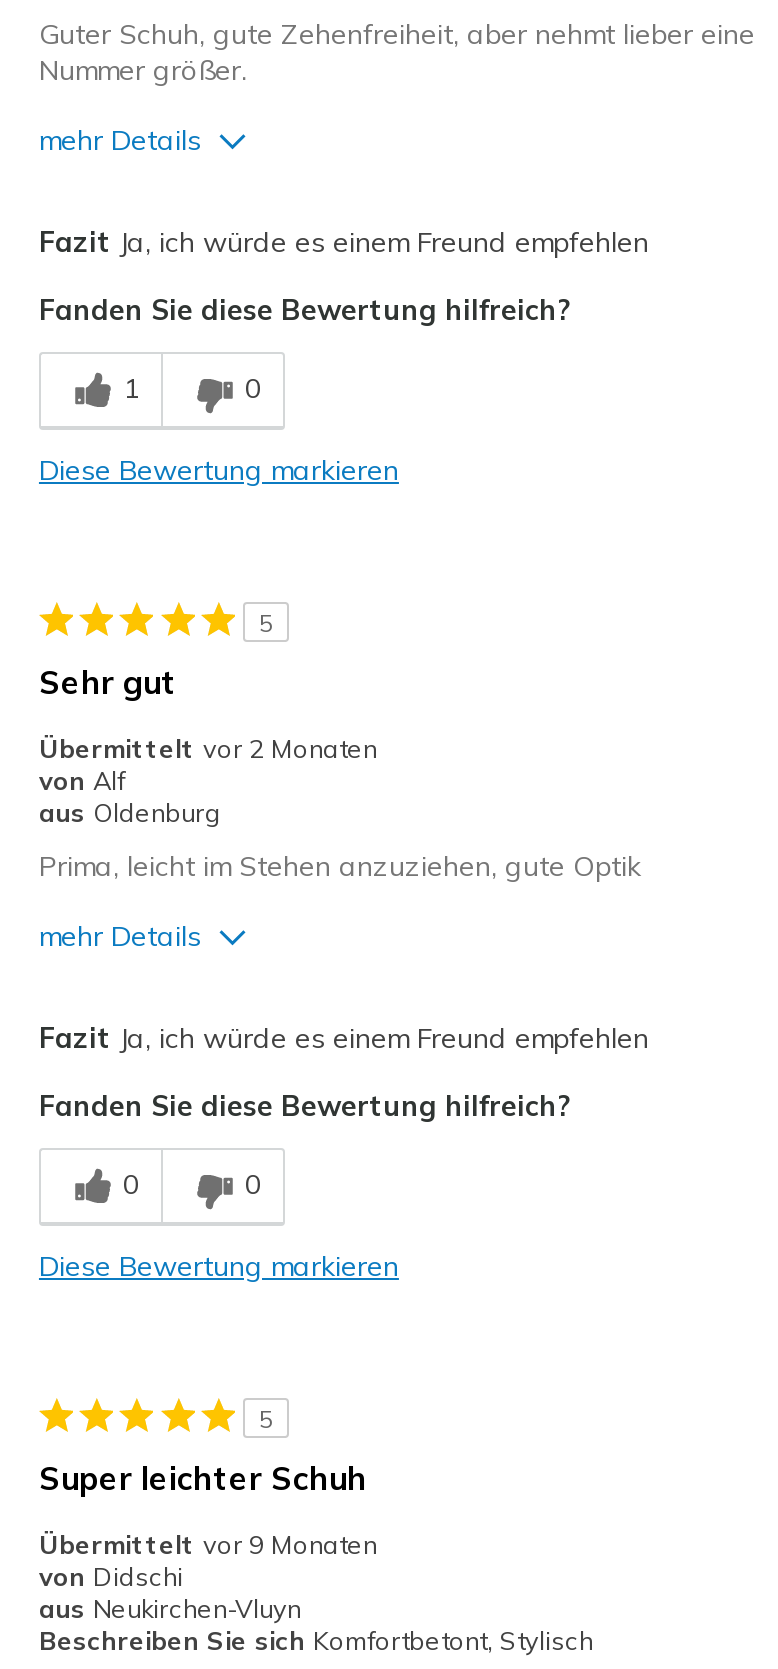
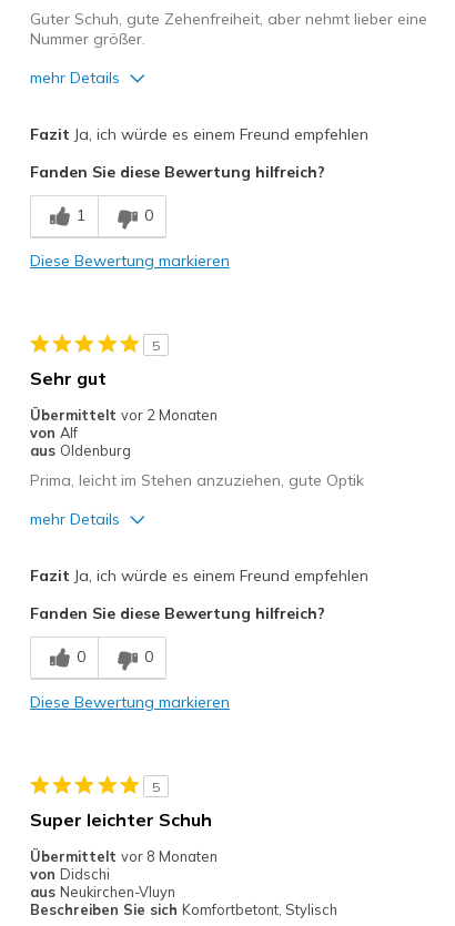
- Übermittelt vor 9 Monaten
+ Übermittelt vor 8 Monaten
